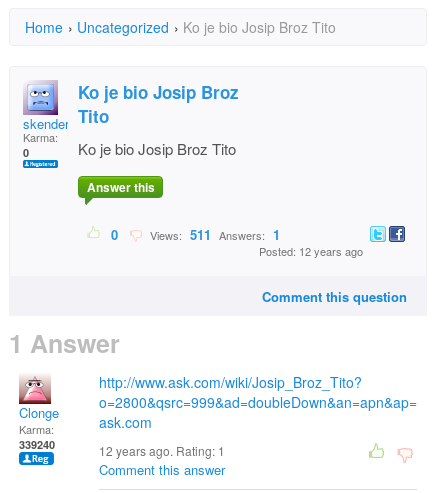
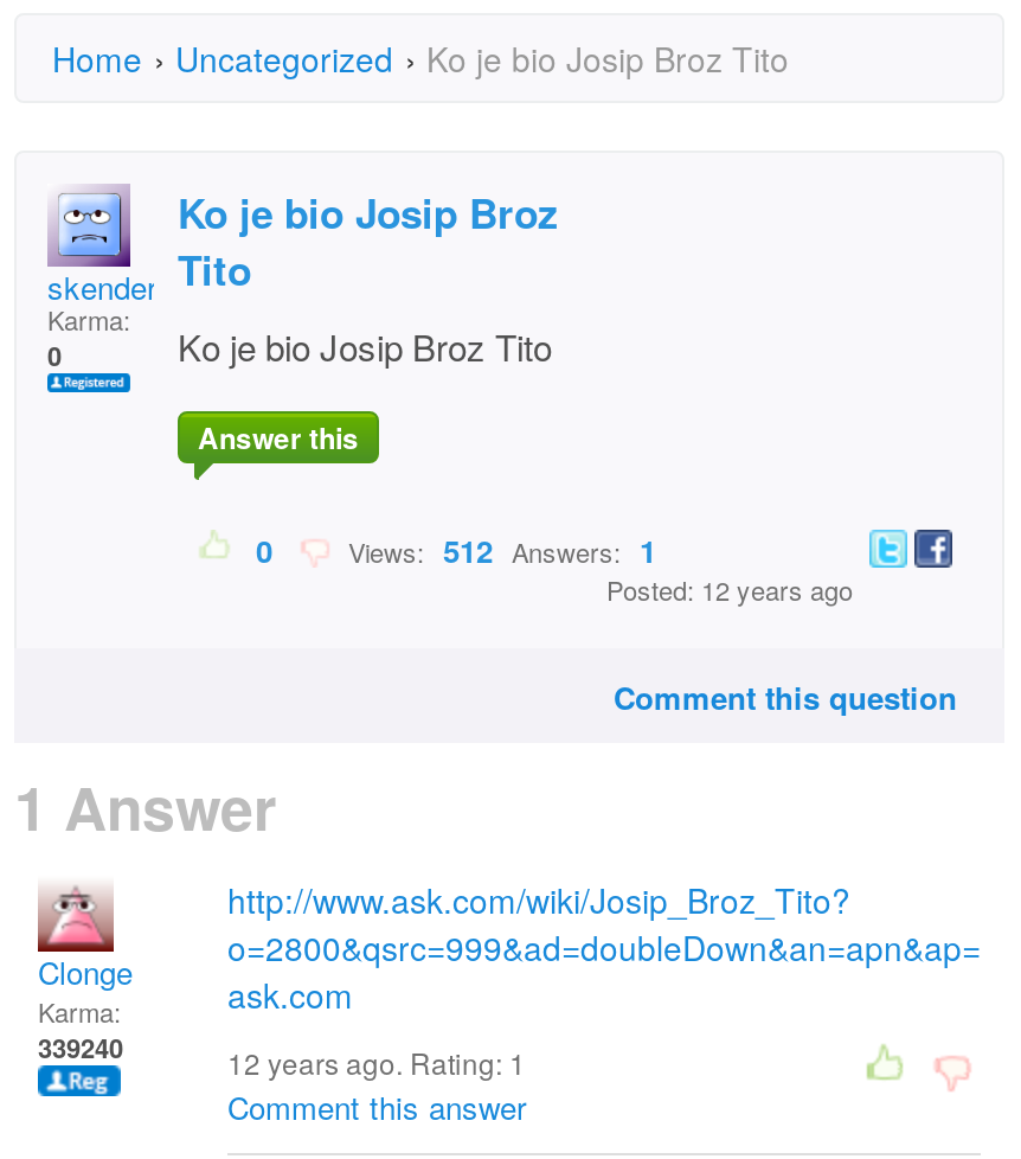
- Views: 511 Answers: 1
+ Views: 512 Answers: 1
